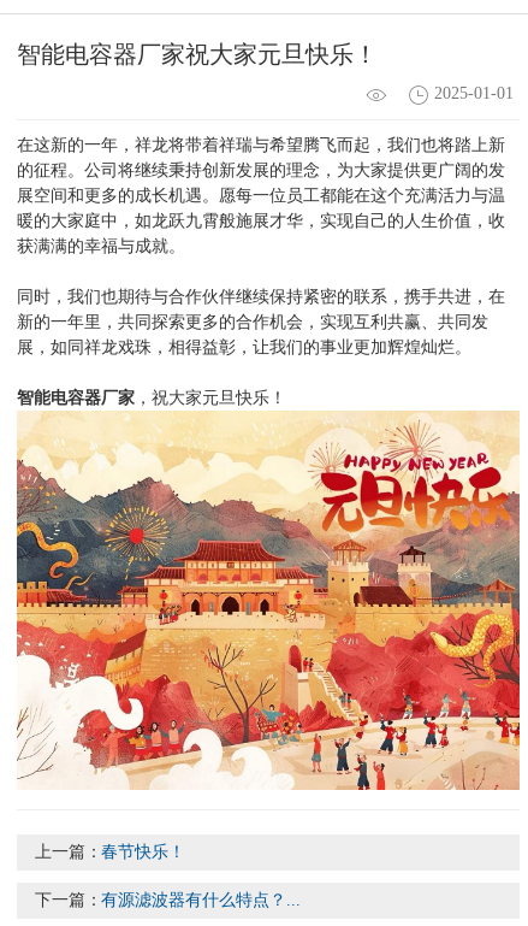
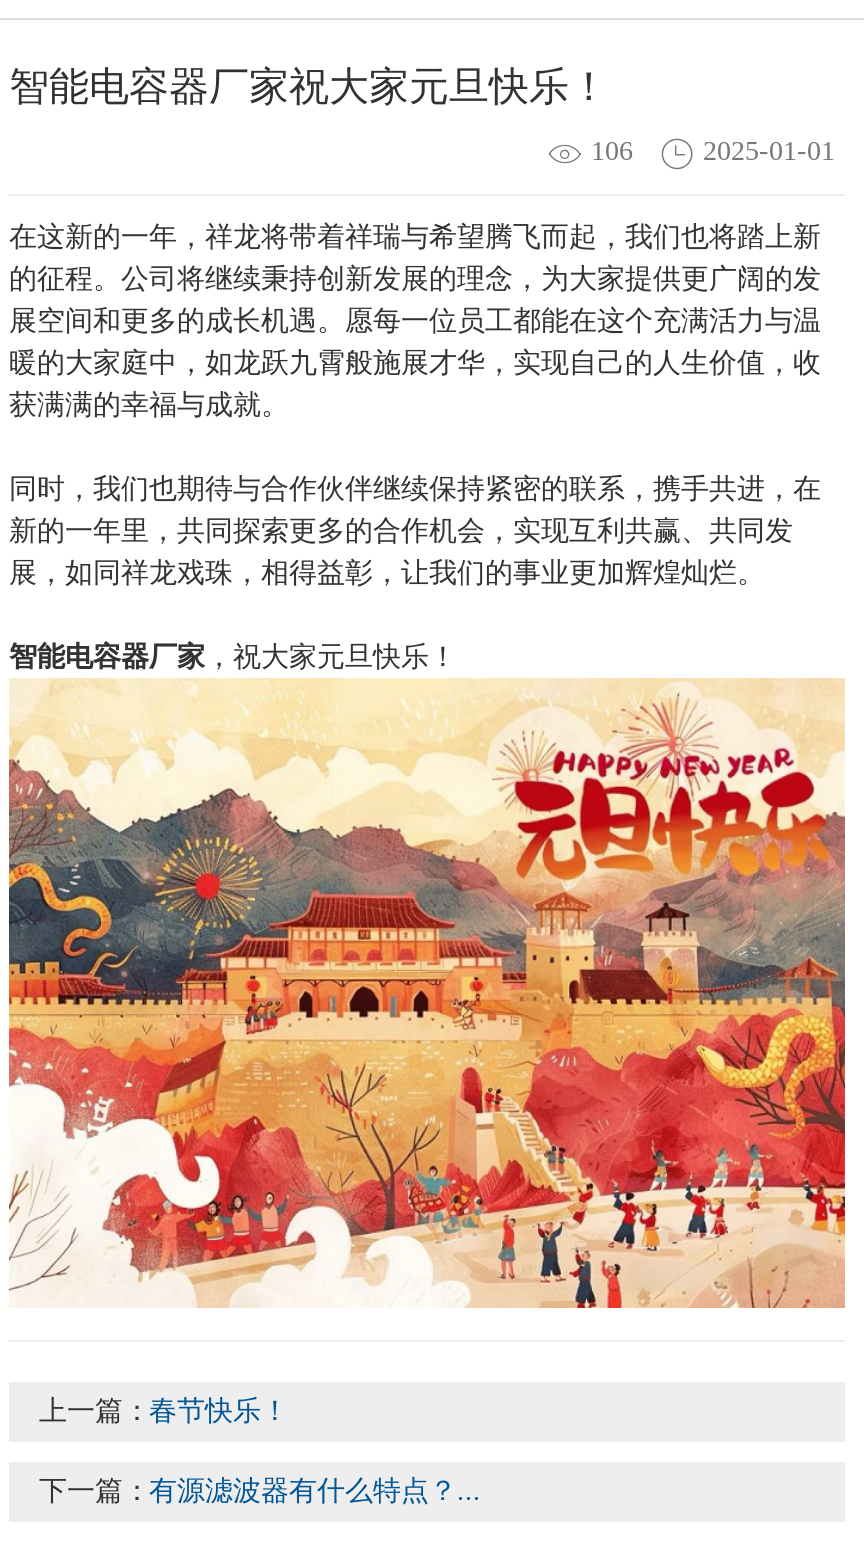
+ 106
